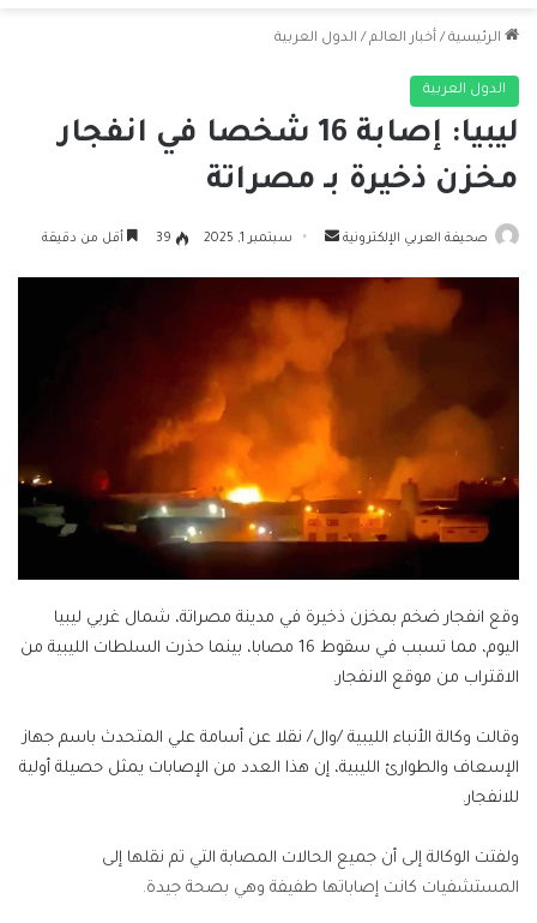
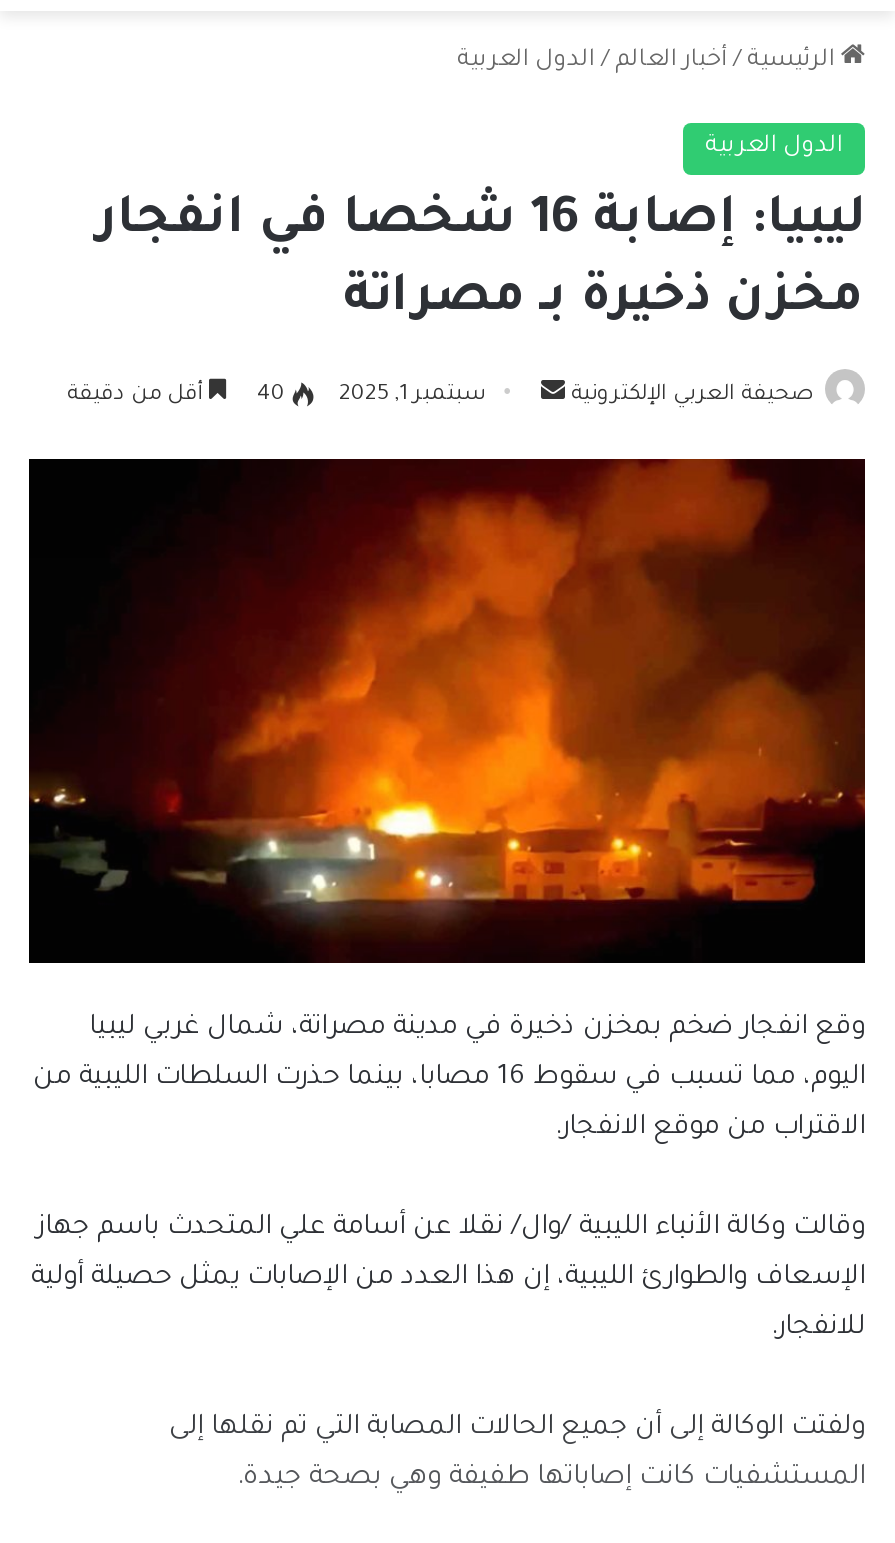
- 39 أقل من دقيقة
+ 40 أقل من دقيقة
